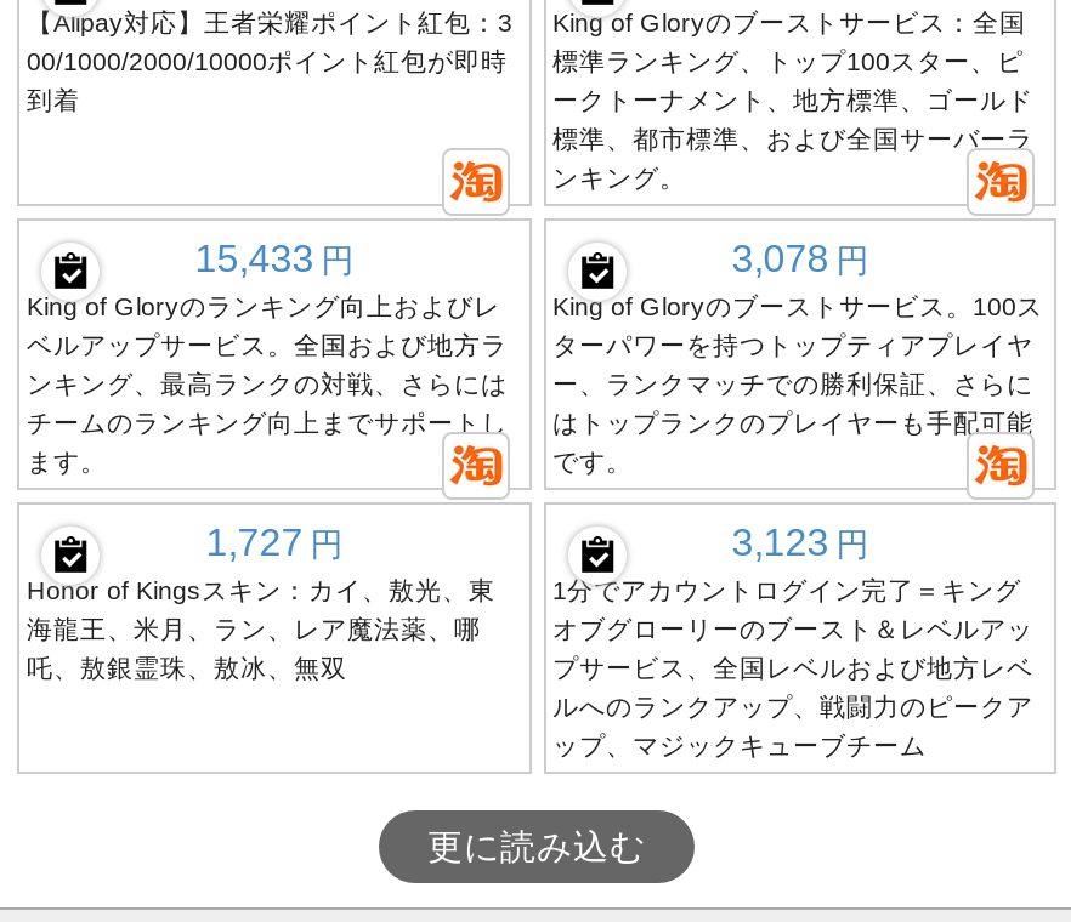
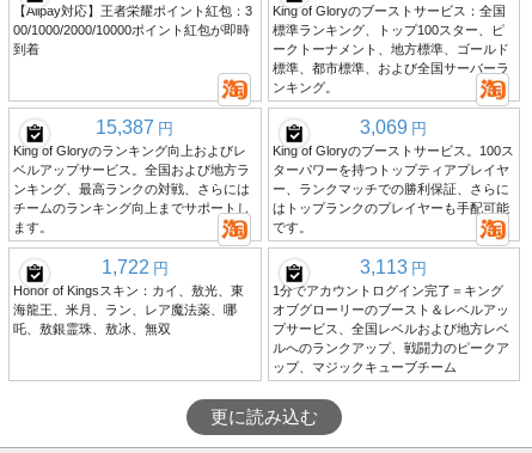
- 15,433 円
+ 15,387 円

- 3,078 円
+ 3,069 円

- 1,727 円
+ 1,722 円

- 3,123 円
+ 3,113 円
